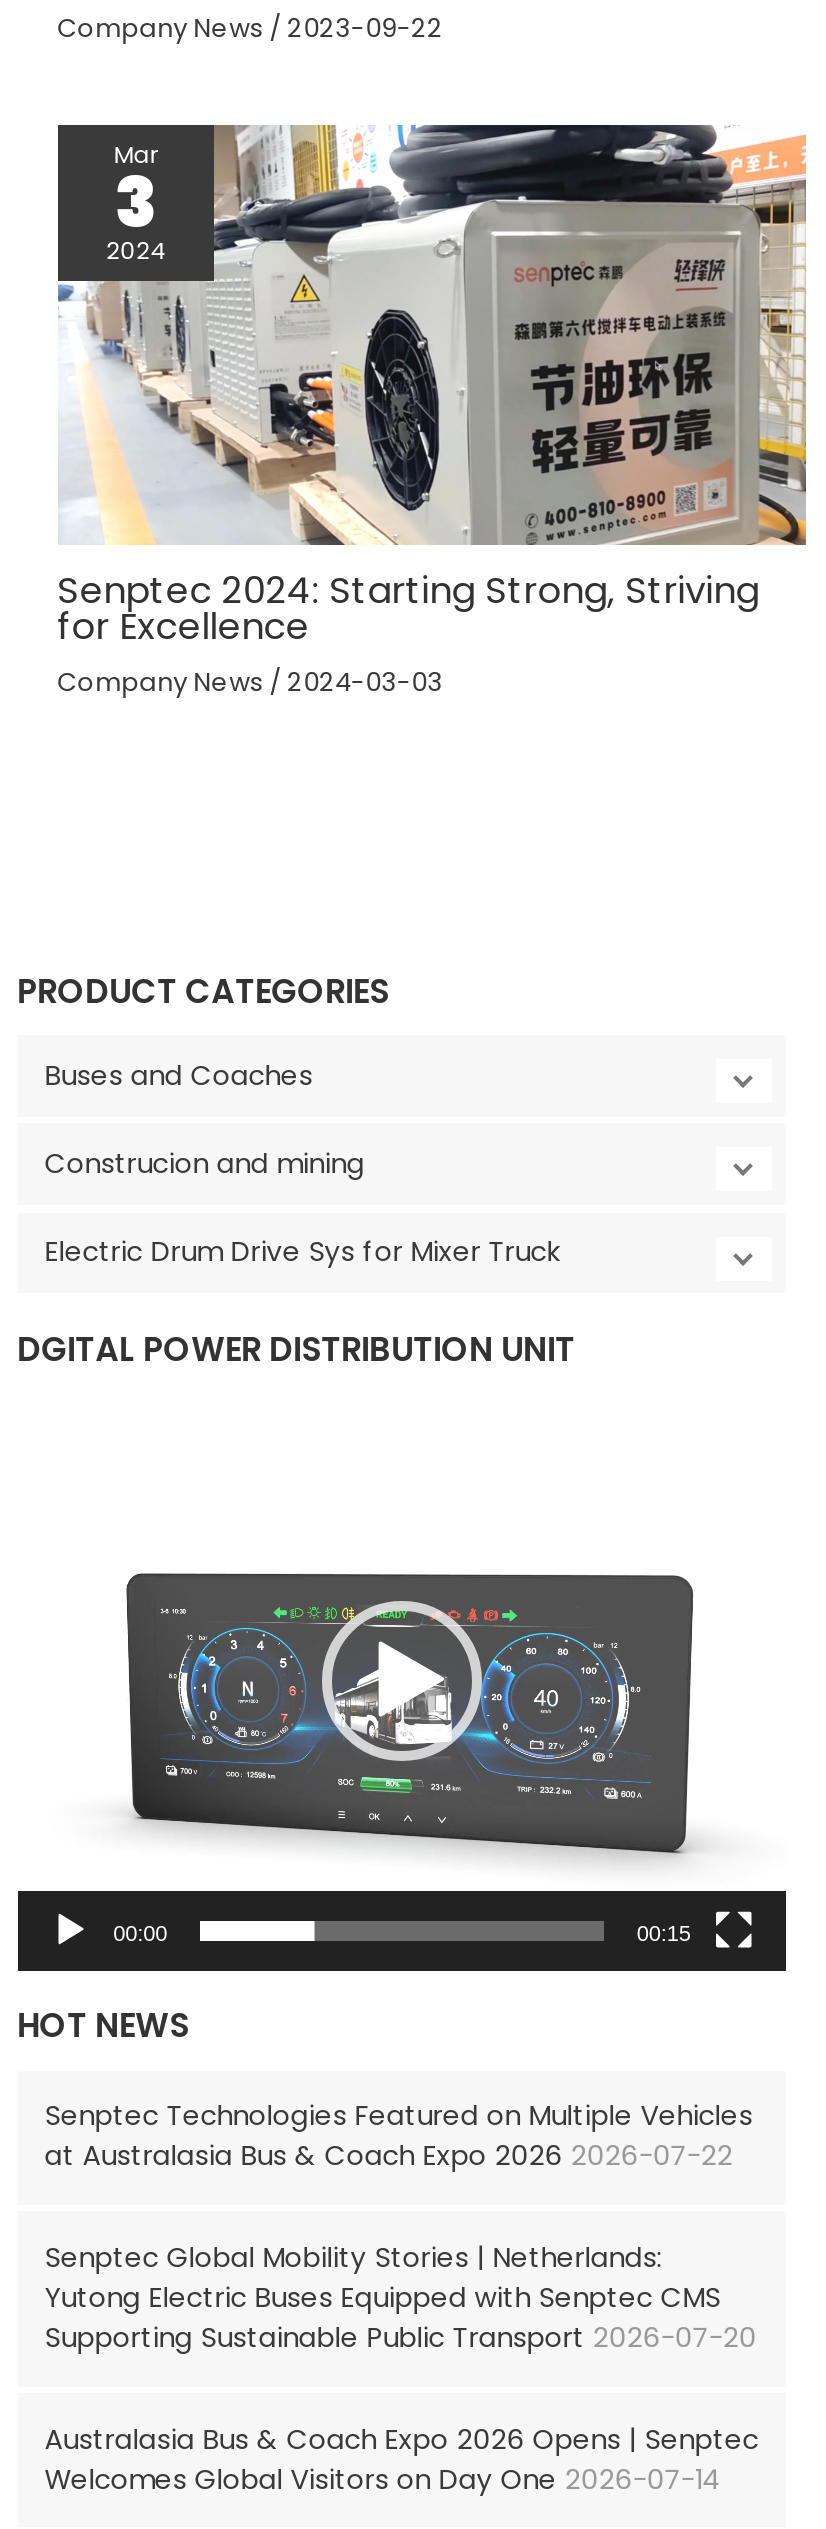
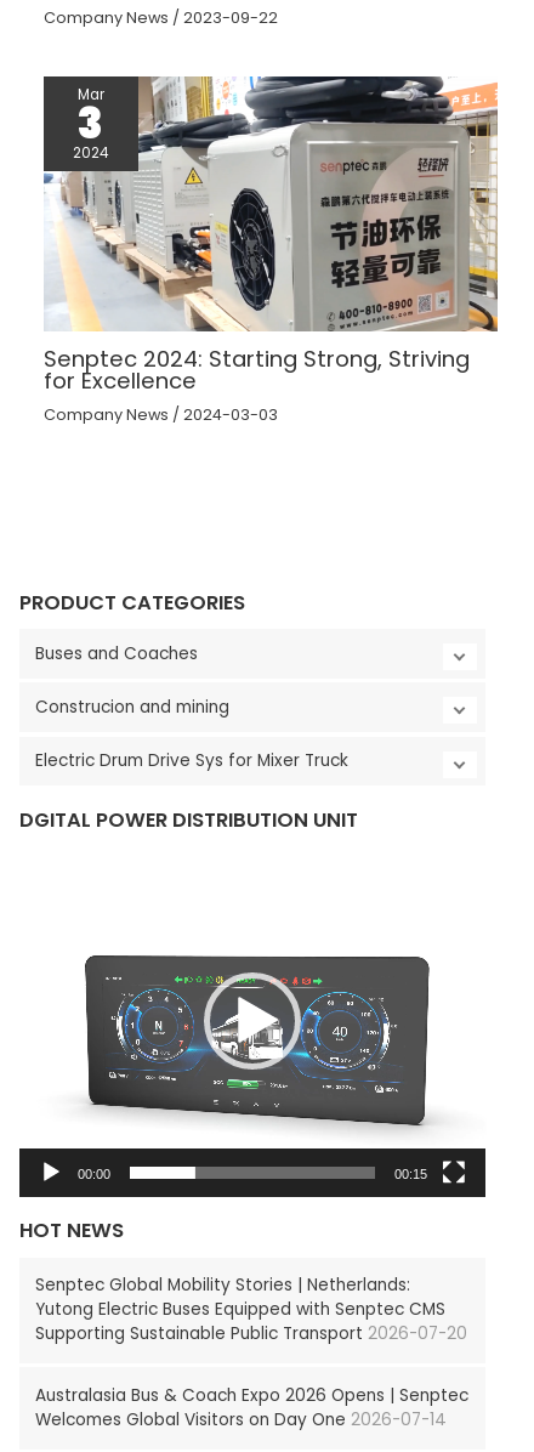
- Senptec Technologies Featured on Multiple Vehicles
- at Australasia Bus & Coach Expo 2026 2026-07-22
